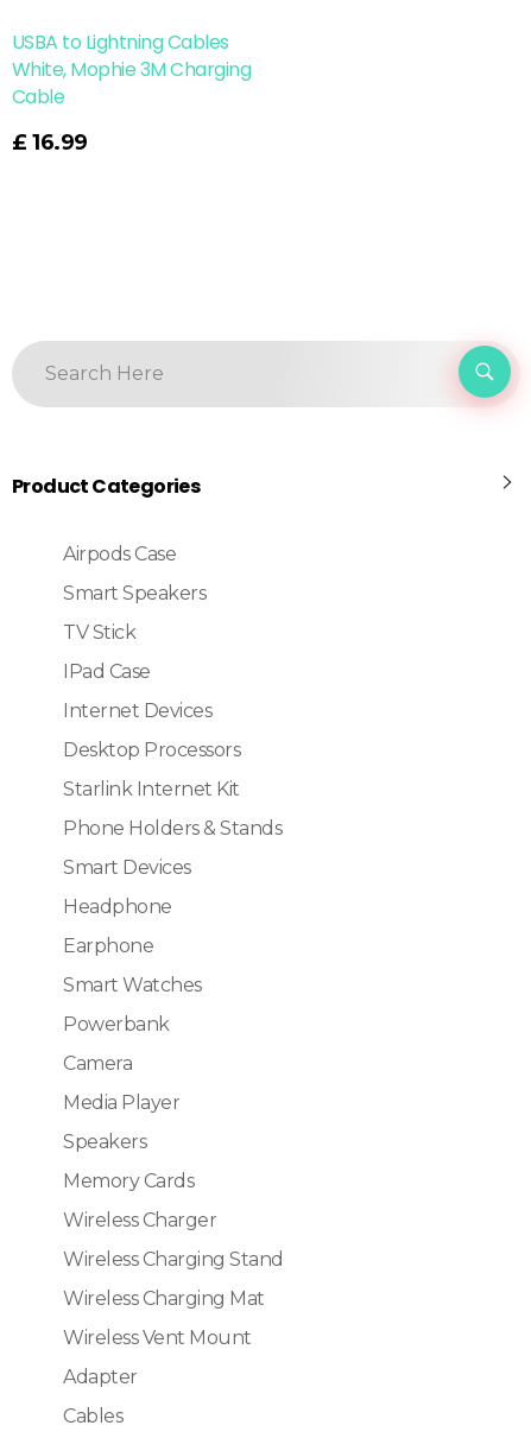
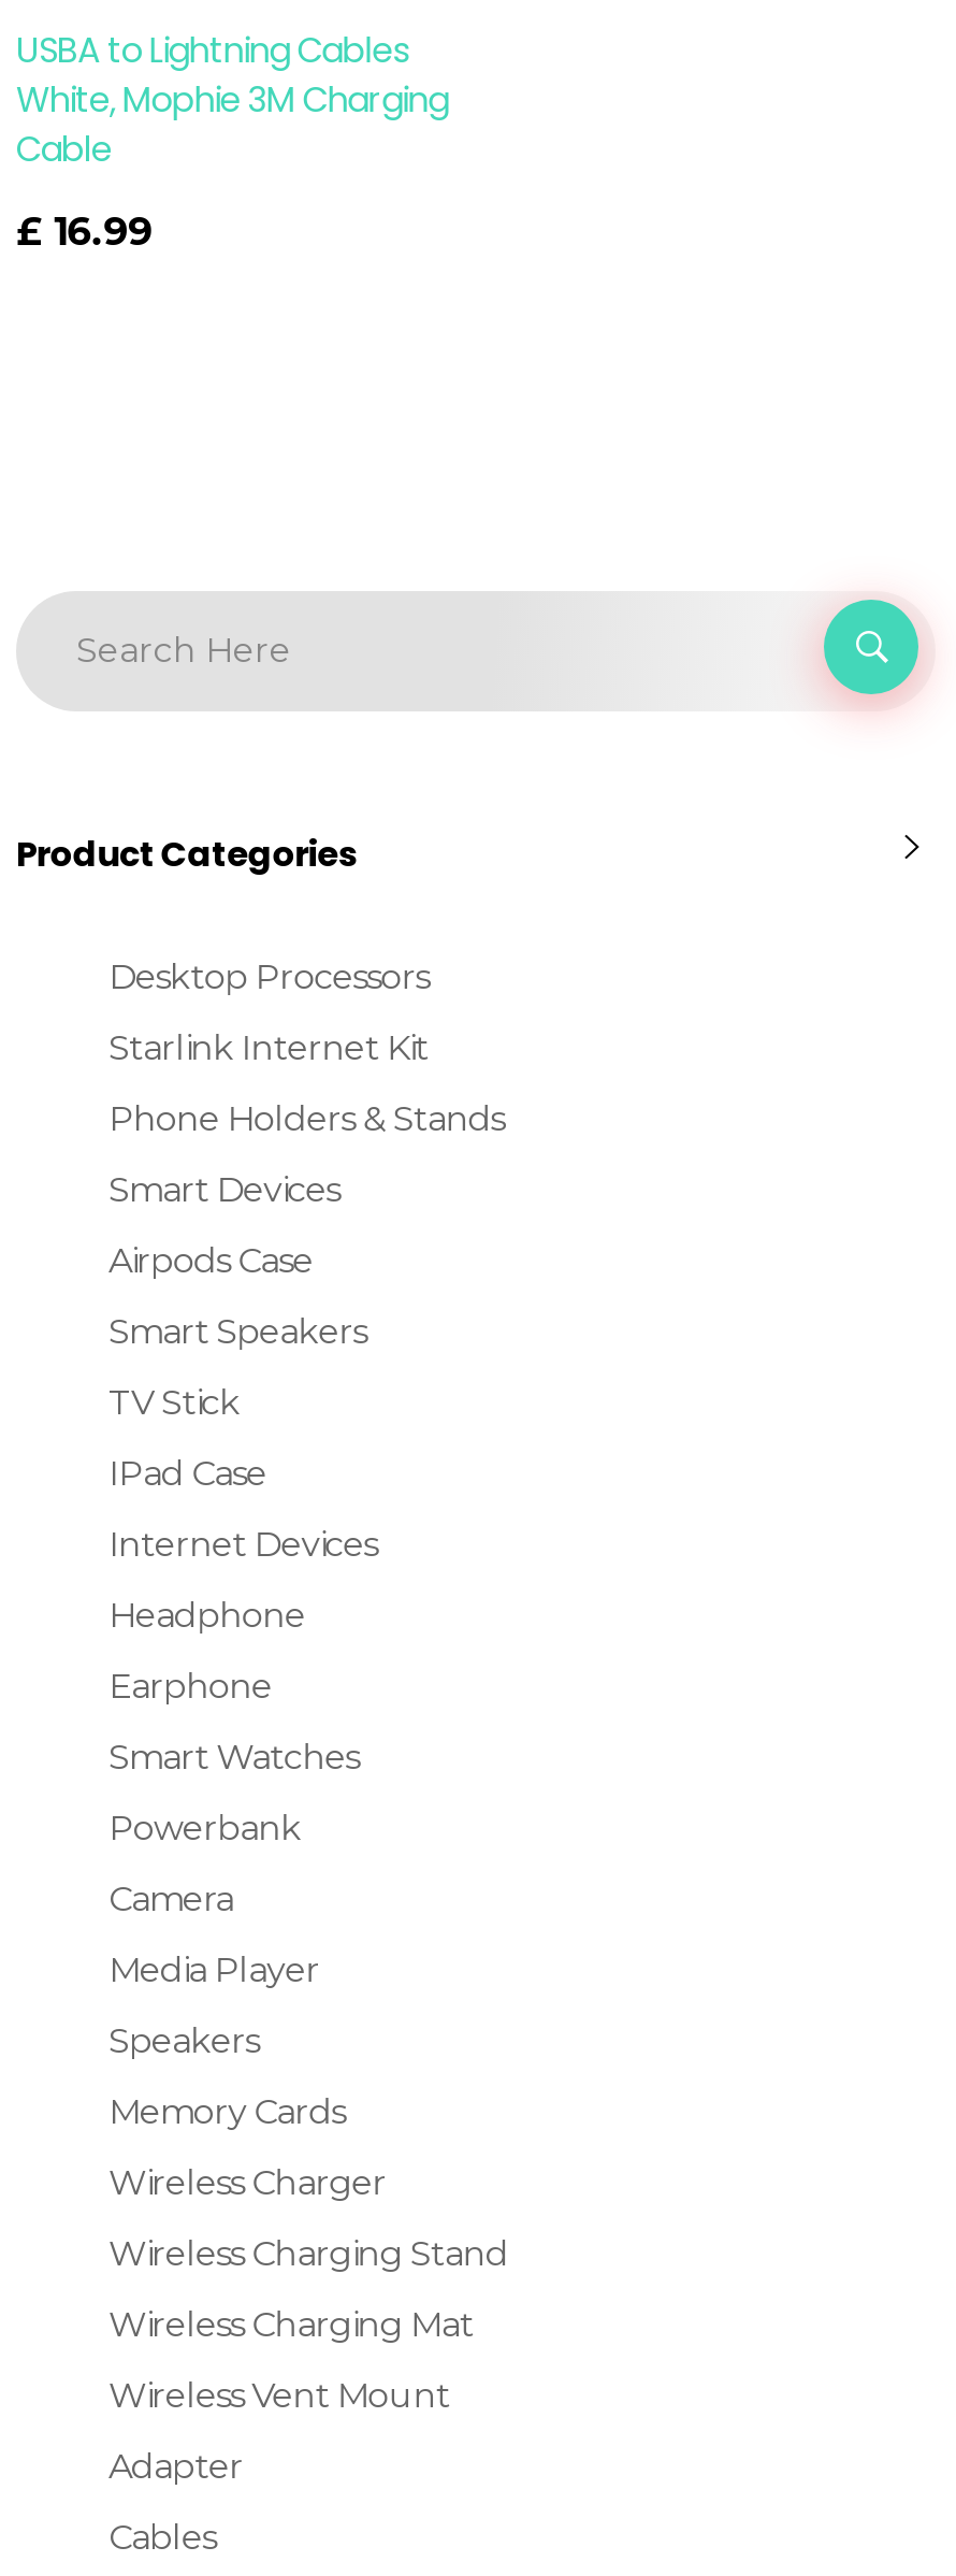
moved down: Airpods Case | Smart Speakers | TV Stick | IPad Case | Internet Devices

moved up: Desktop Processors | Starlink Internet Kit | Phone Holders & Stands | Smart Devices
